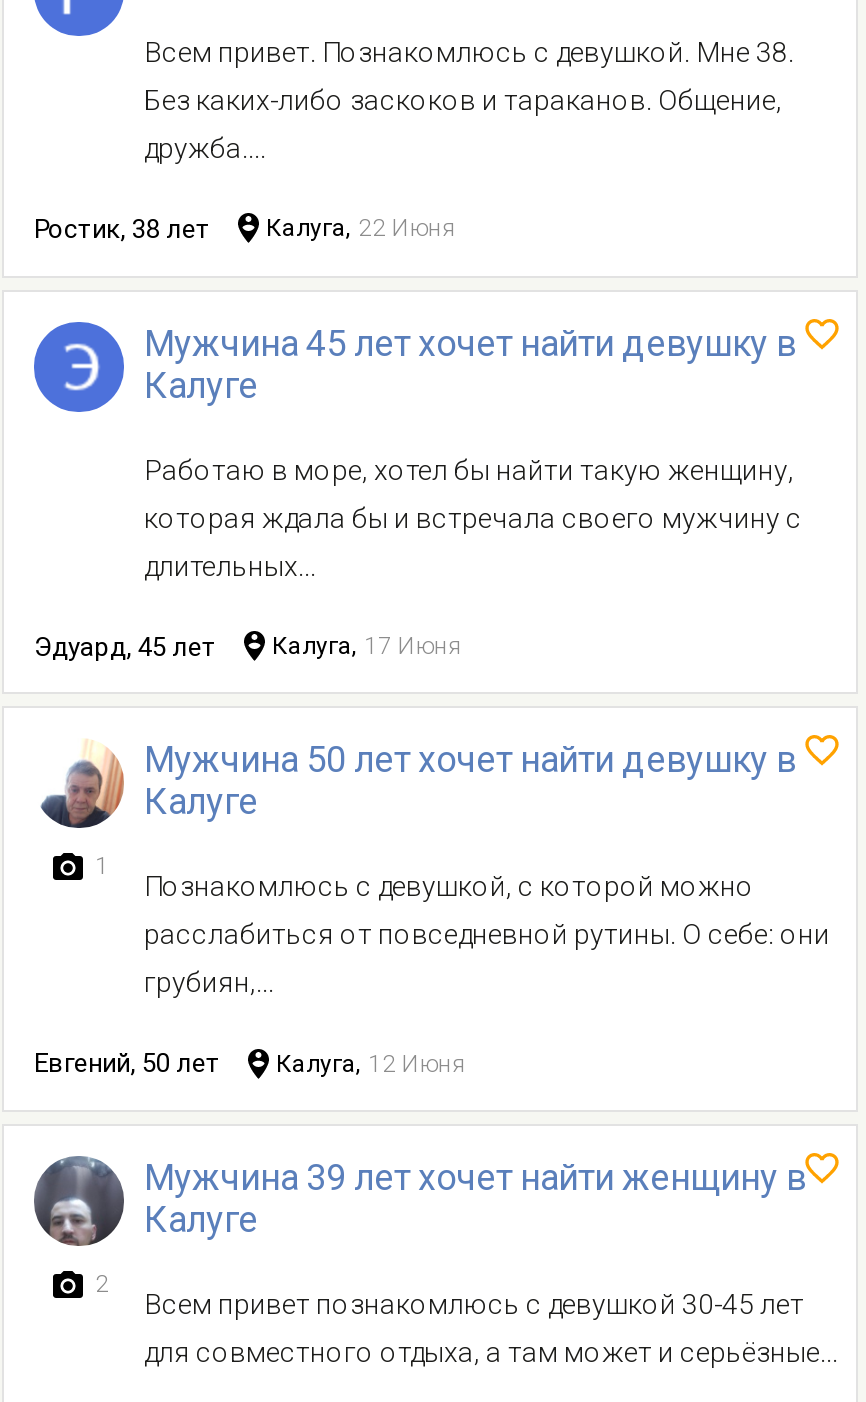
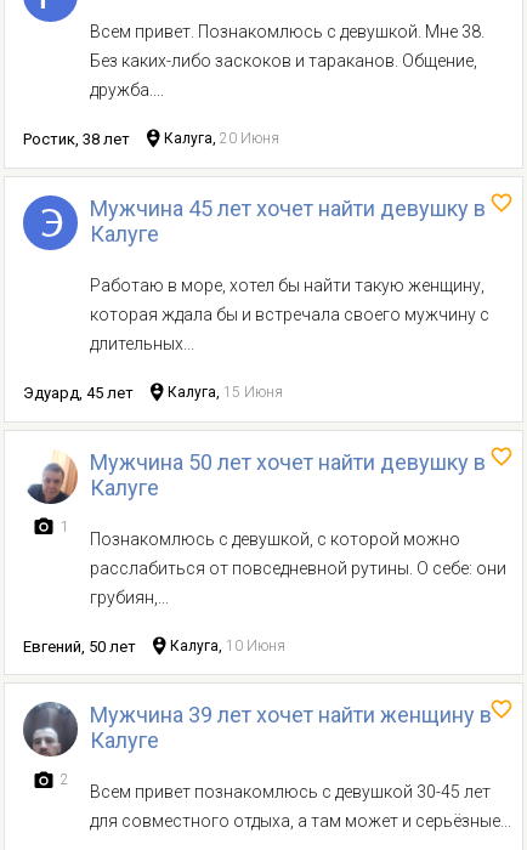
- Ростик, 38 лет Калуга, 22 Июня
+ Ростик, 38 лет Калуга, 20 Июня

- Эдуард, 45 лет Калуга, 17 Июня
+ Эдуард, 45 лет Калуга, 15 Июня

- Евгений, 50 лет Калуга, 12 Июня
+ Евгений, 50 лет Калуга, 10 Июня
